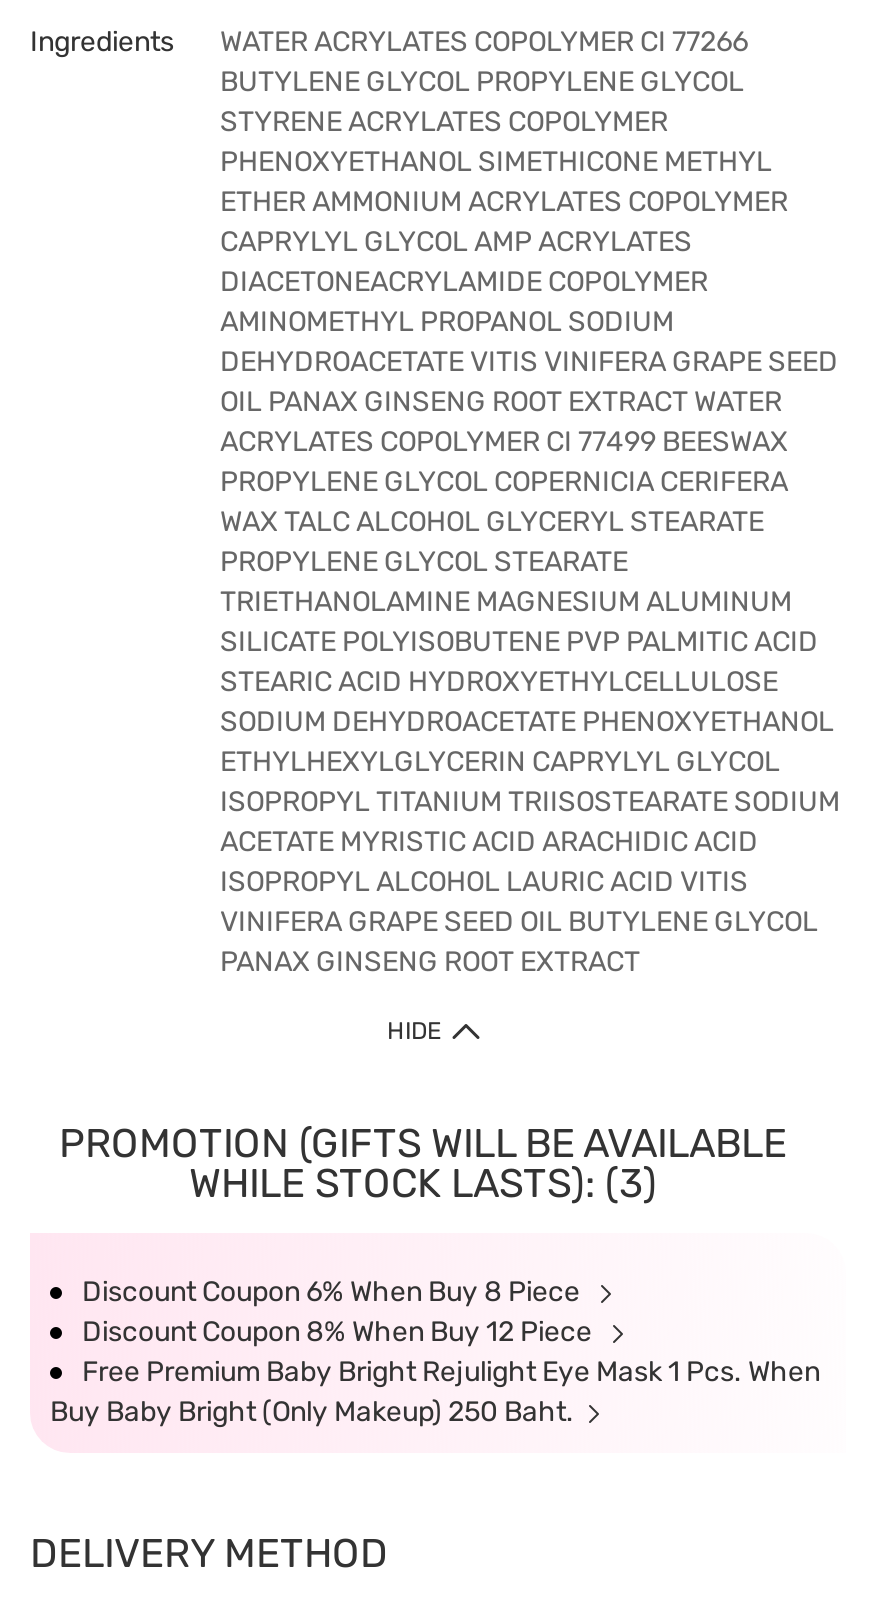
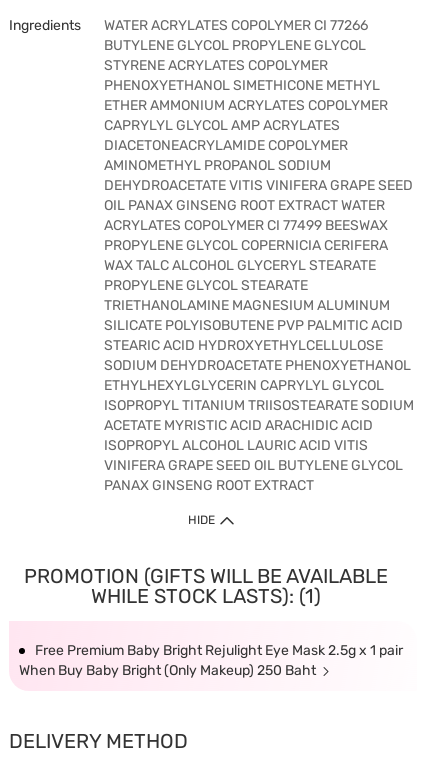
- WHILE STOCK LASTS): (3)
+ WHILE STOCK LASTS): (1)

- Discount Coupon 6% When Buy 8 Piece
- Discount Coupon 8% When Buy 12 Piece
- Free Premium Baby Bright Rejulight Eye Mask 1 Pcs. When
- Buy Baby Bright (Only Makeup) 250 Baht.
+ Free Premium Baby Bright Rejulight Eye Mask 2.5g x 1 pair
+ When Buy Baby Bright (Only Makeup) 250 Baht
